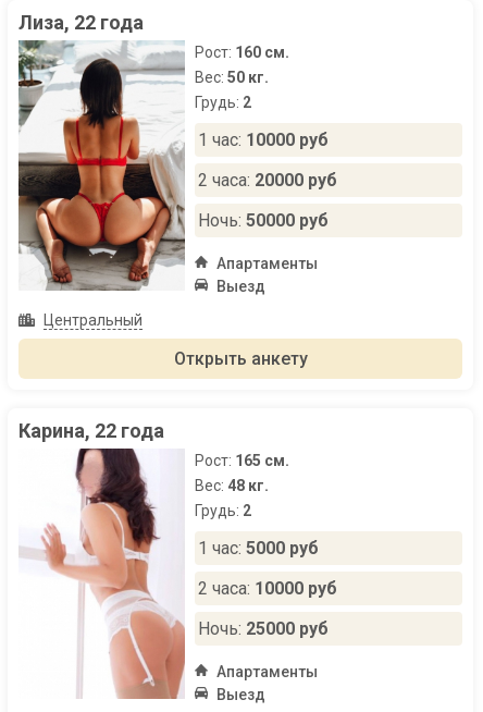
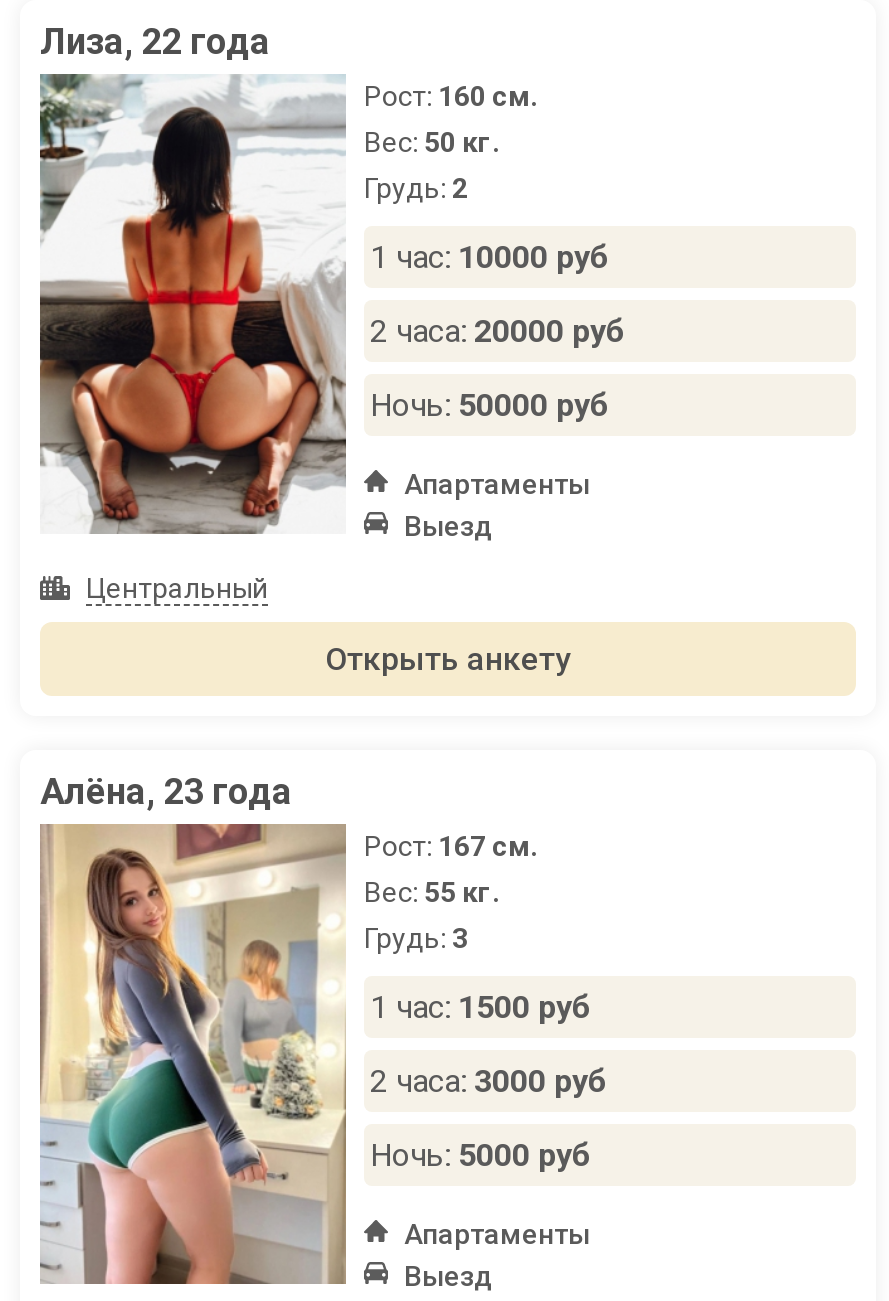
- Карина, 22 года
+ Алёна, 23 года

- [image]
- Рост: 165 см.
+ [image]
+ Рост: 167 см.

- Вес: 48 кг.
+ Вес: 55 кг.

- Грудь: 2
+ Грудь: 3

- 1 час: 5000 руб
+ 1 час: 1500 руб

- 2 часа: 10000 руб
+ 2 часа: 3000 руб

- Ночь: 25000 руб
+ Ночь: 5000 руб
